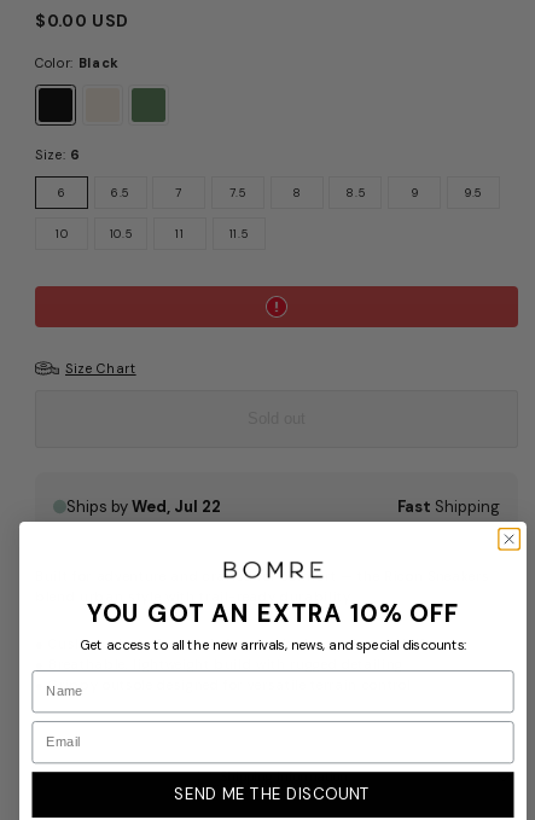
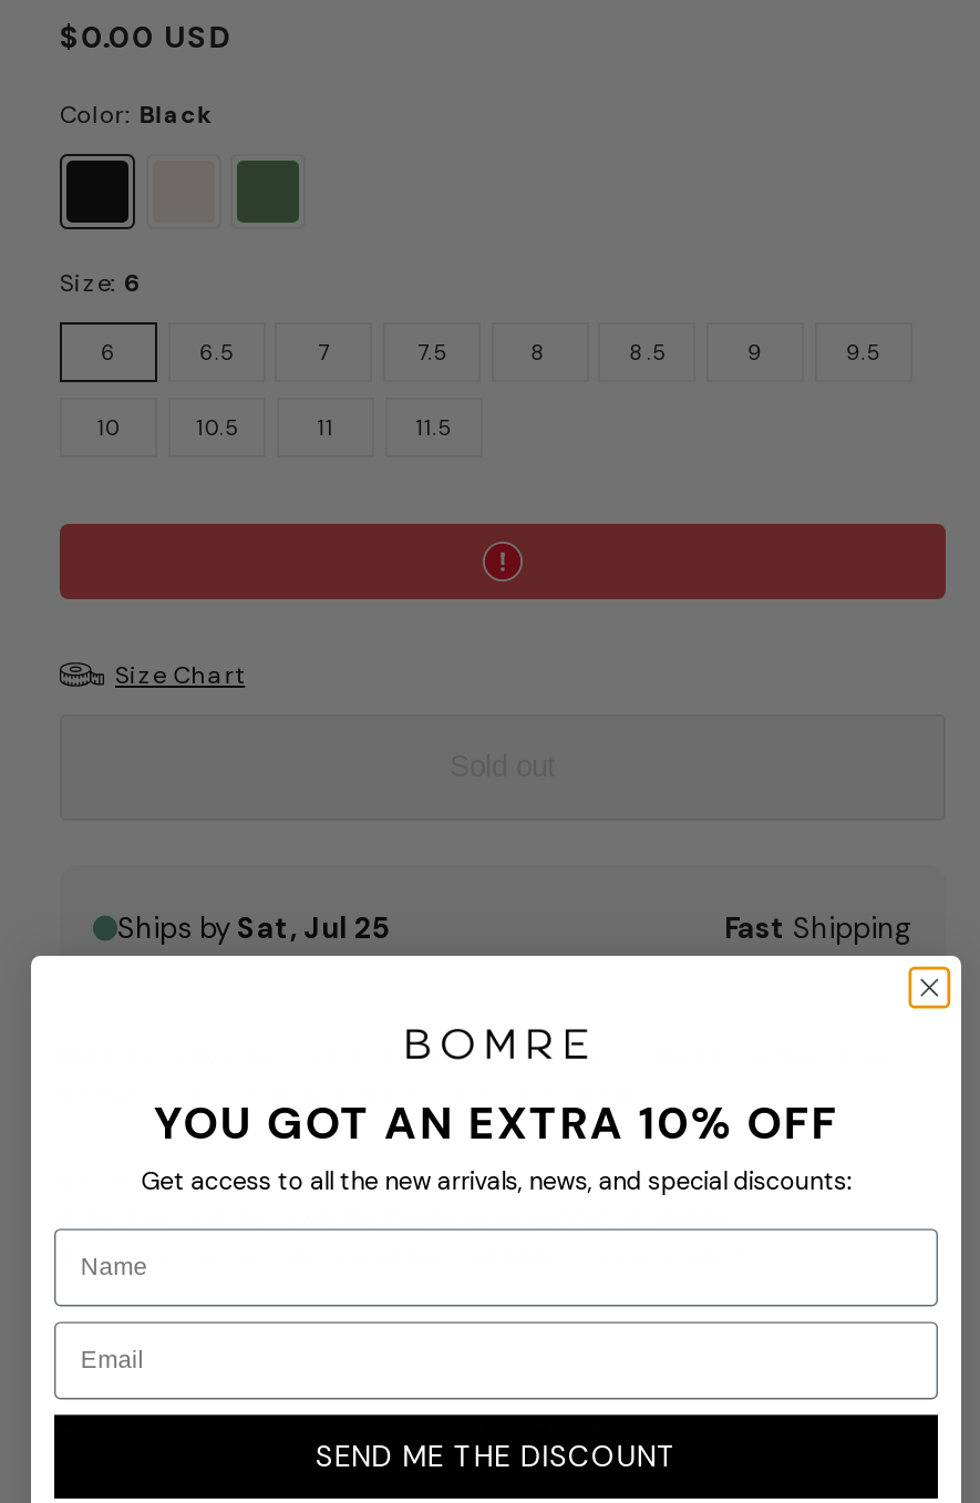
- Ships by Wed, Jul 22
+ Ships by Sat, Jul 25
